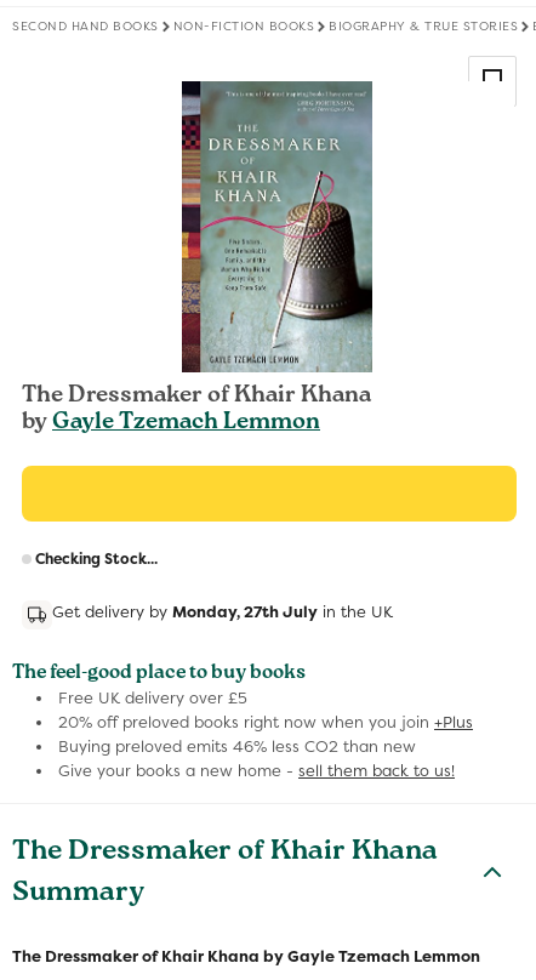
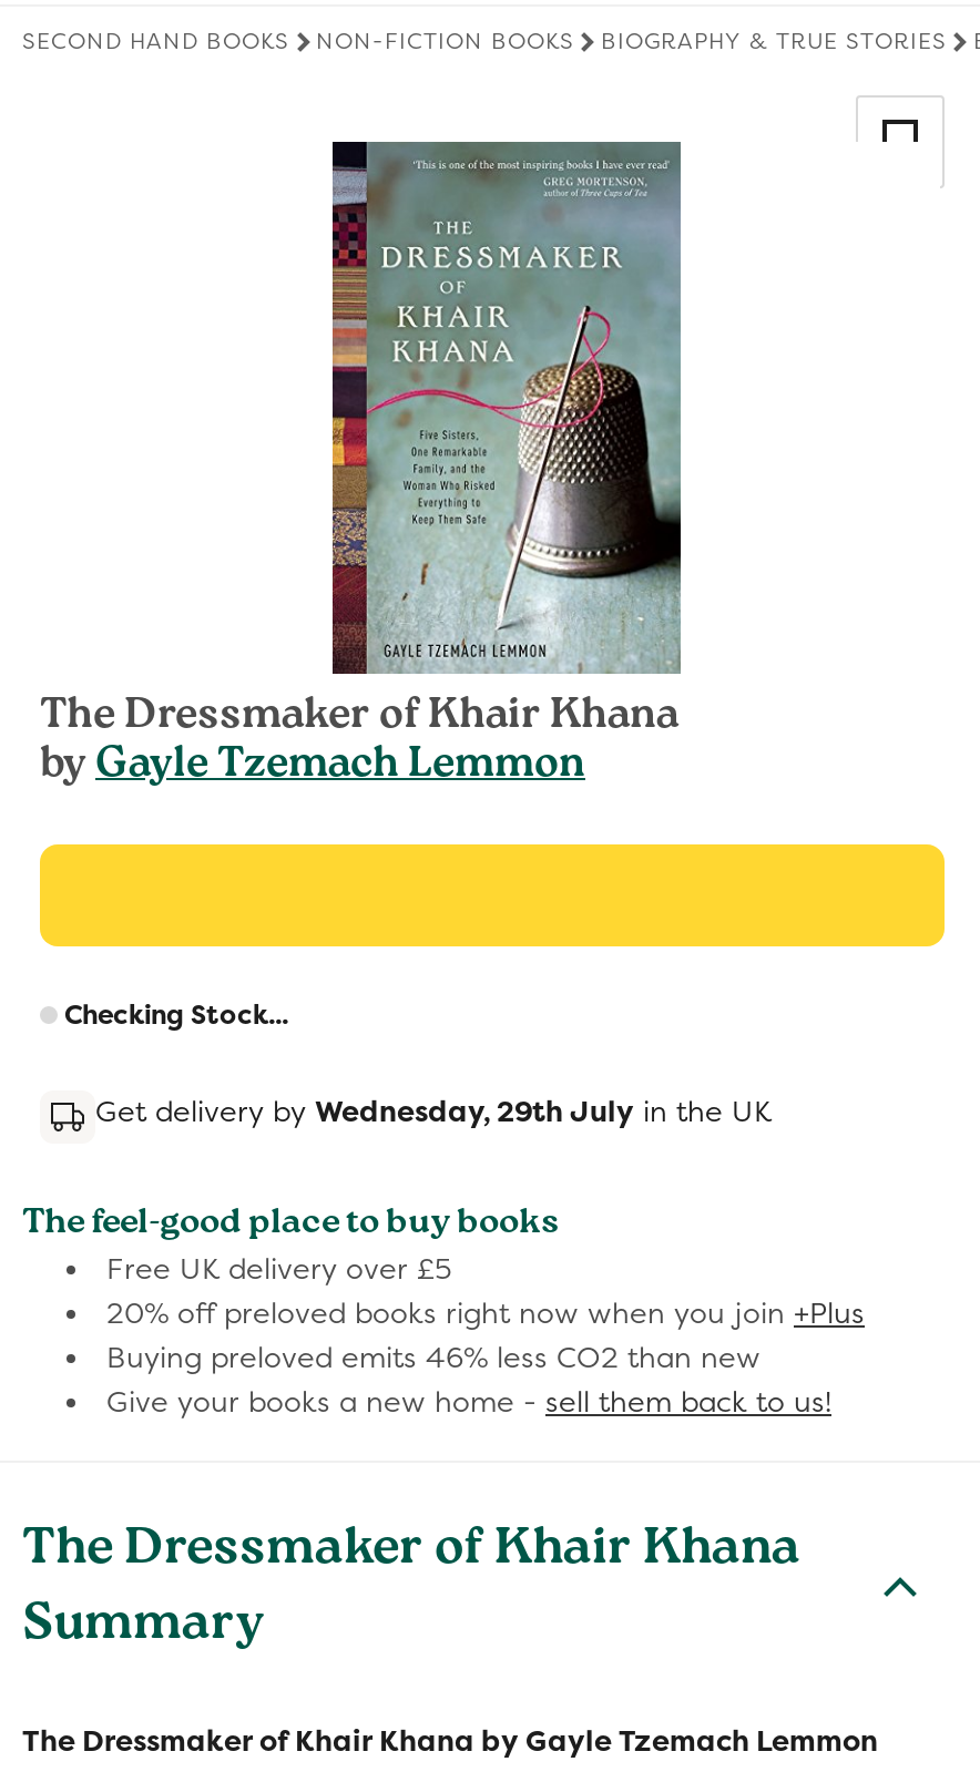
- Get delivery by Monday, 27th July in the UK
+ Get delivery by Wednesday, 29th July in the UK
